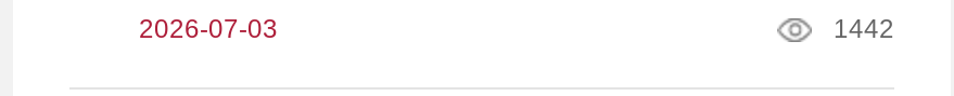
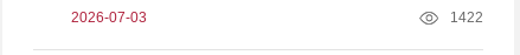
- 1442
+ 1422
